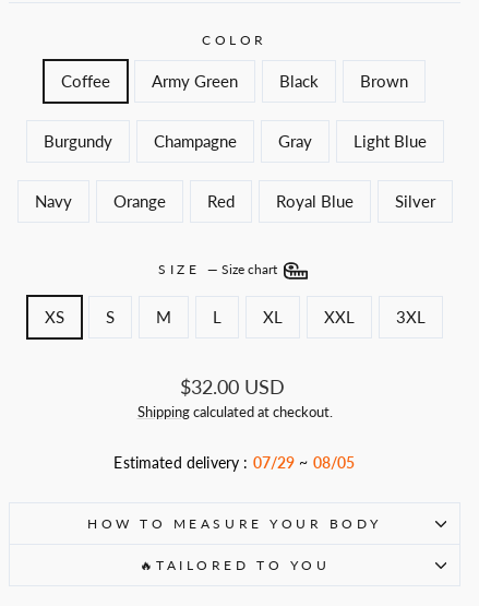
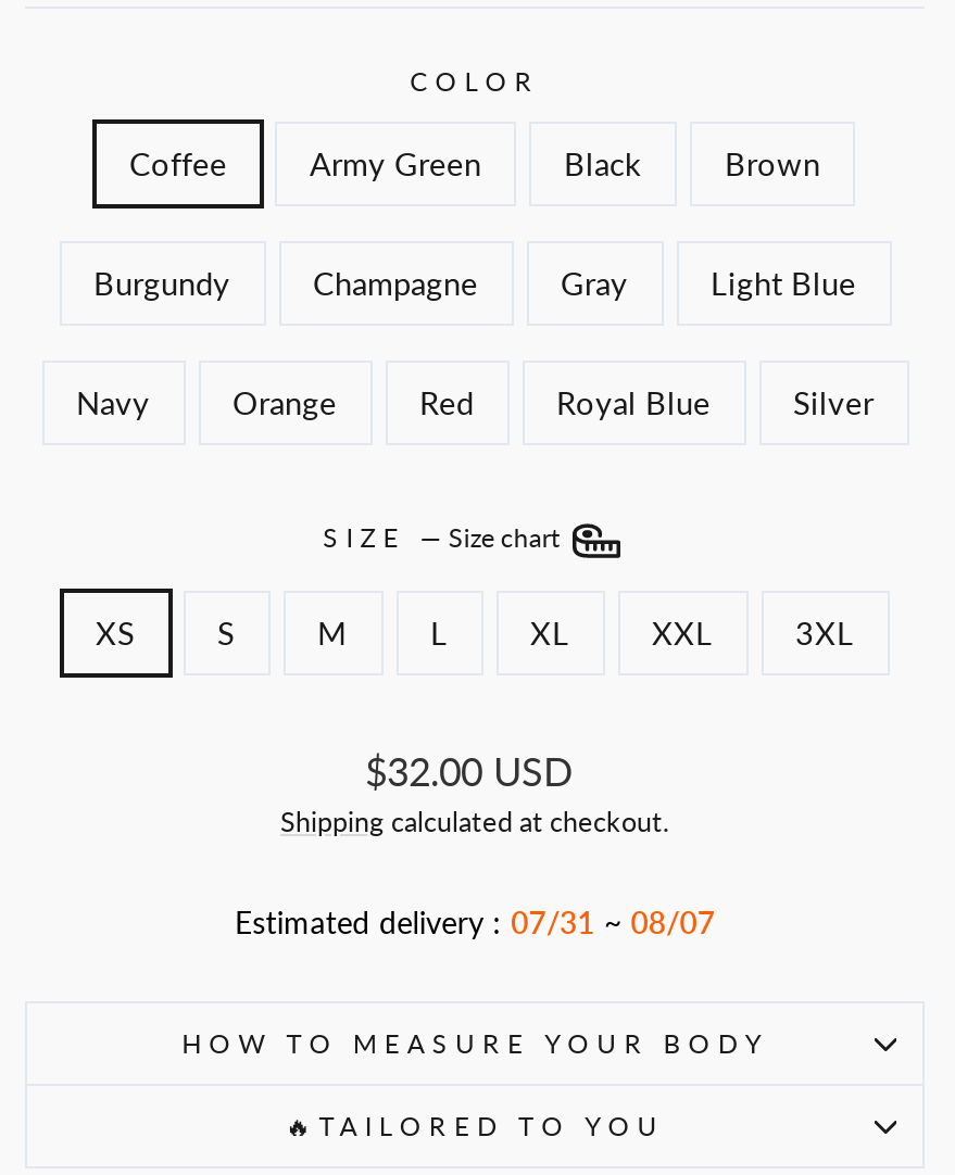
- Estimated delivery : 07/29 ~ 08/05
+ Estimated delivery : 07/31 ~ 08/07
